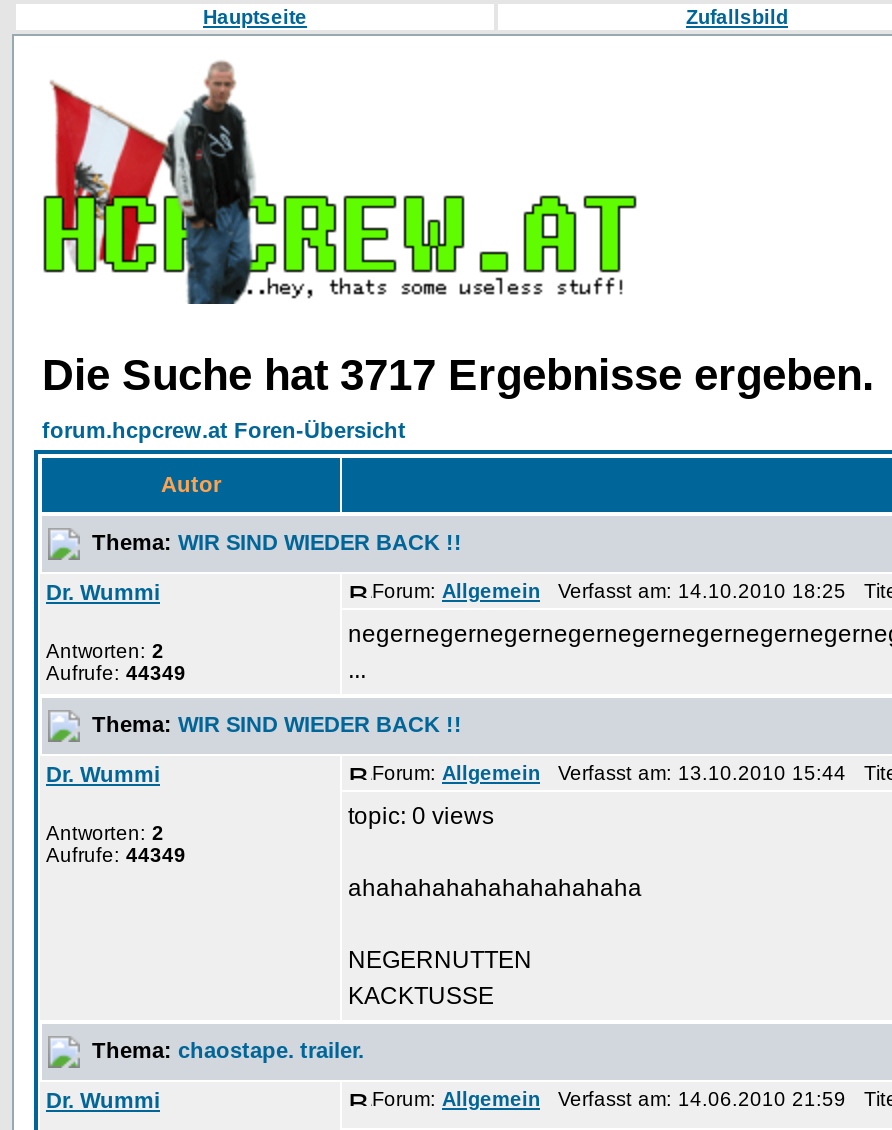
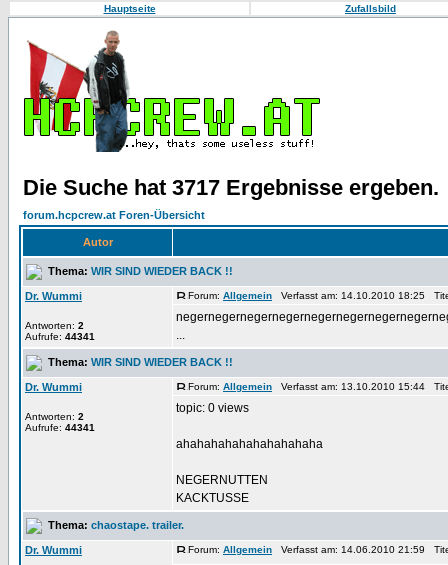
- Aufrufe: 44349
+ Aufrufe: 44341

- Aufrufe: 44349
+ Aufrufe: 44341
